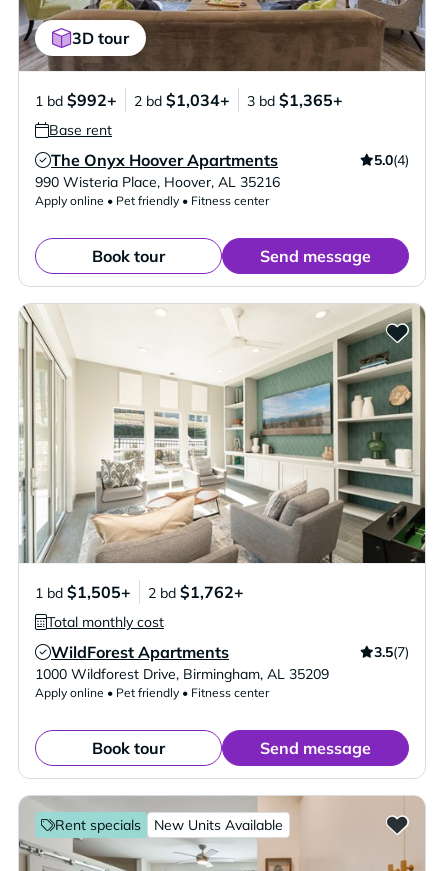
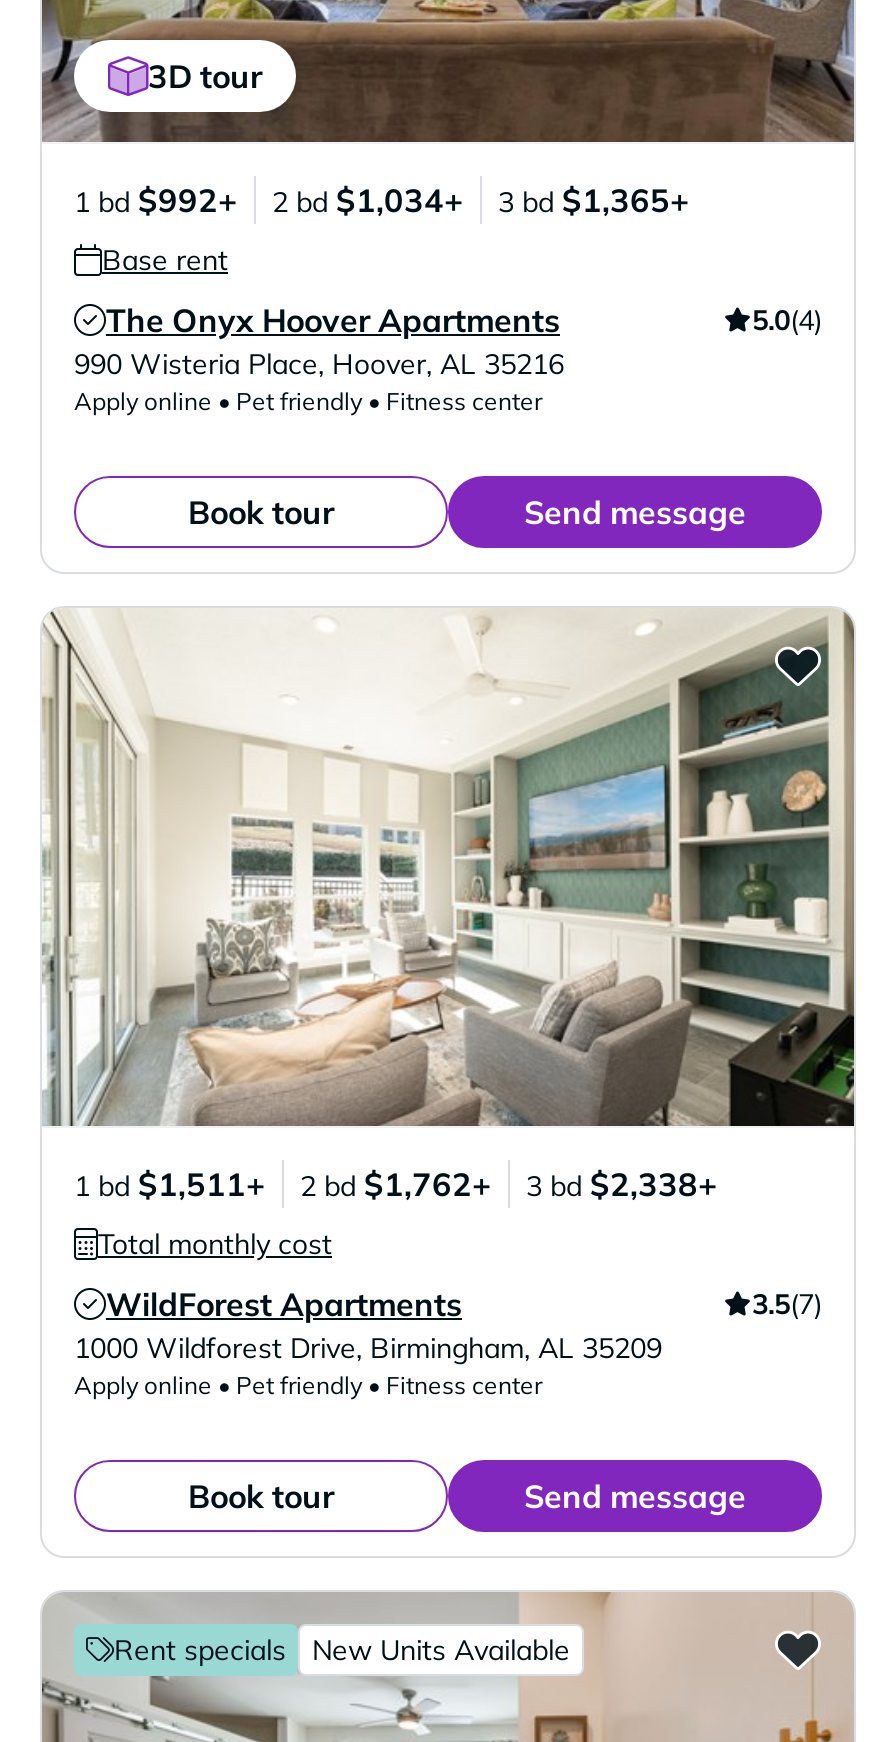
- 1 bd $1,505+
+ 1 bd $1,511+

+ 3 bd $2,338+
